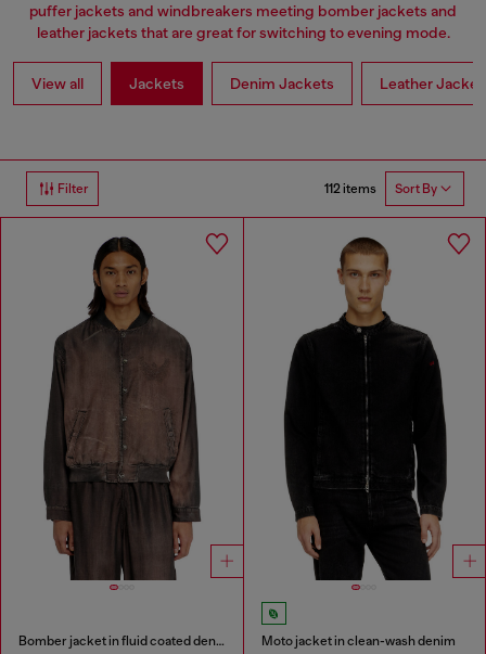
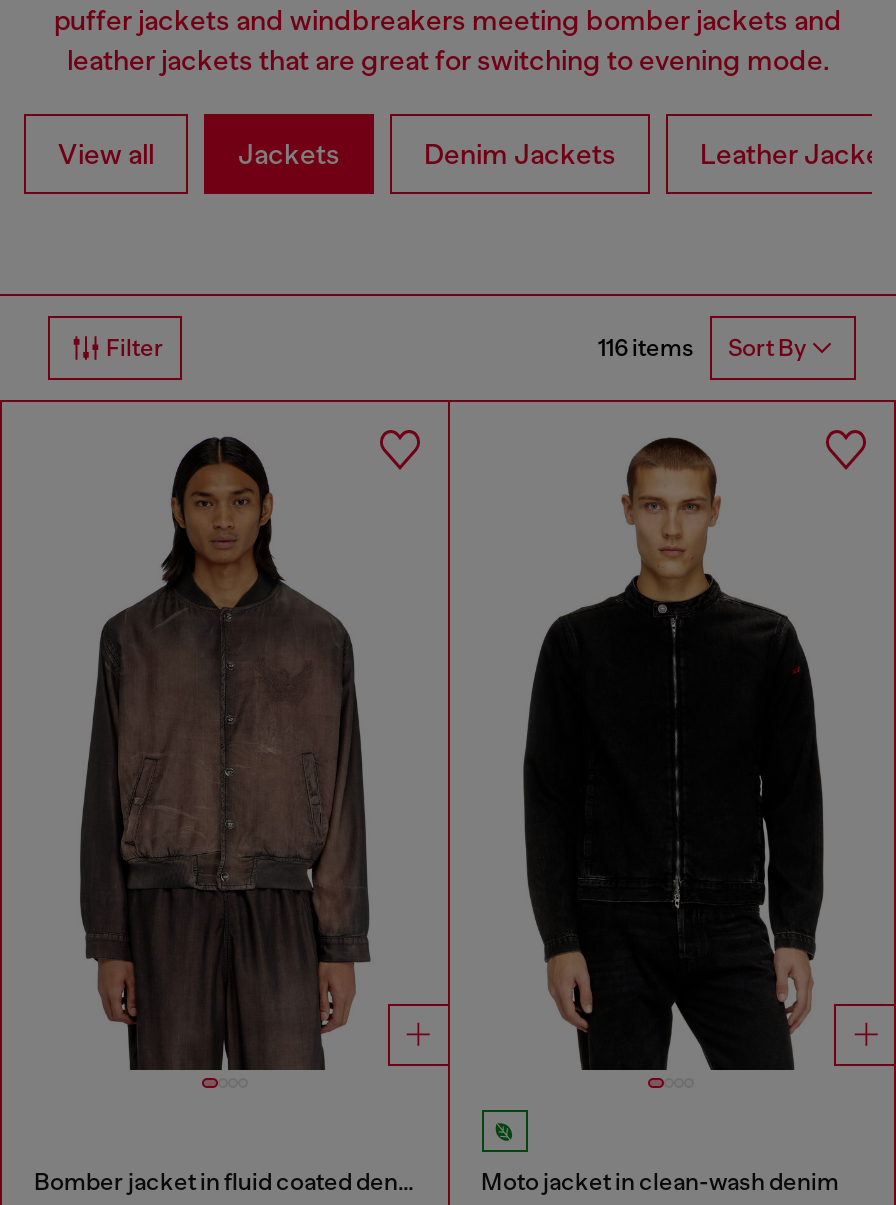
- 112 items Sort By
+ 116 items Sort By
